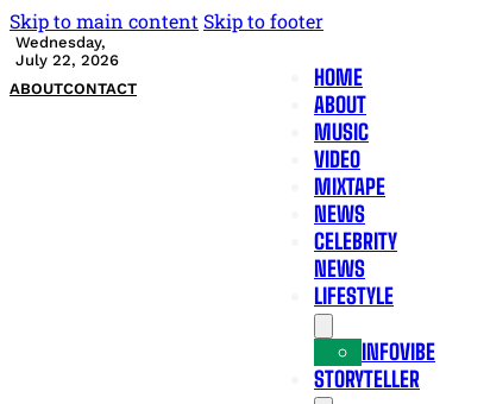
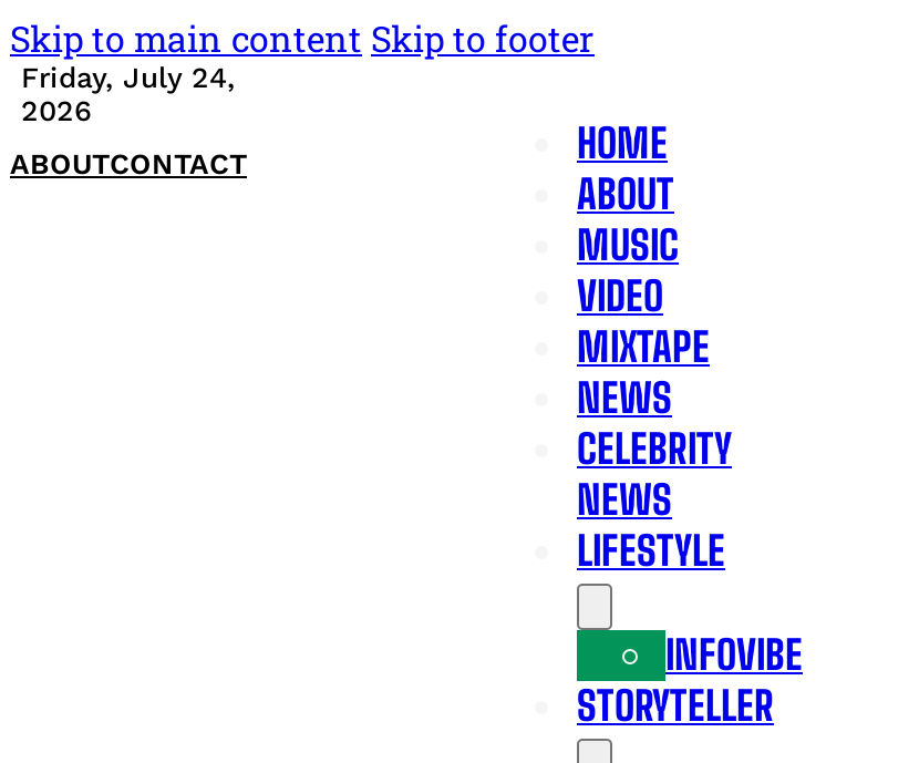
- Wednesday,
- July 22, 2026
+ Friday, July 24,
+ 2026
